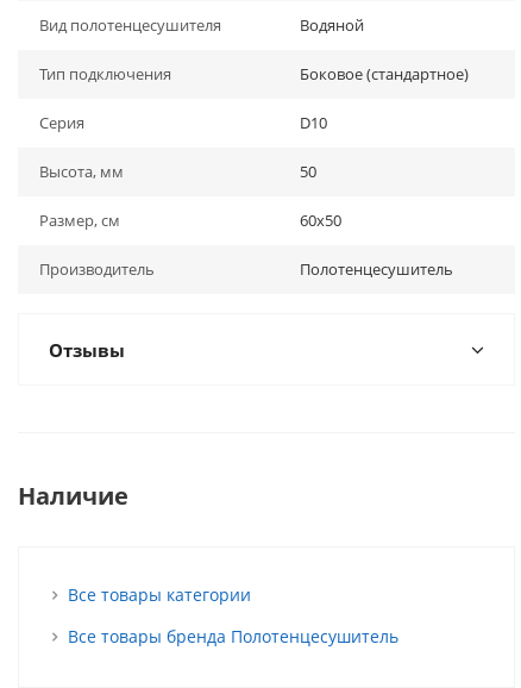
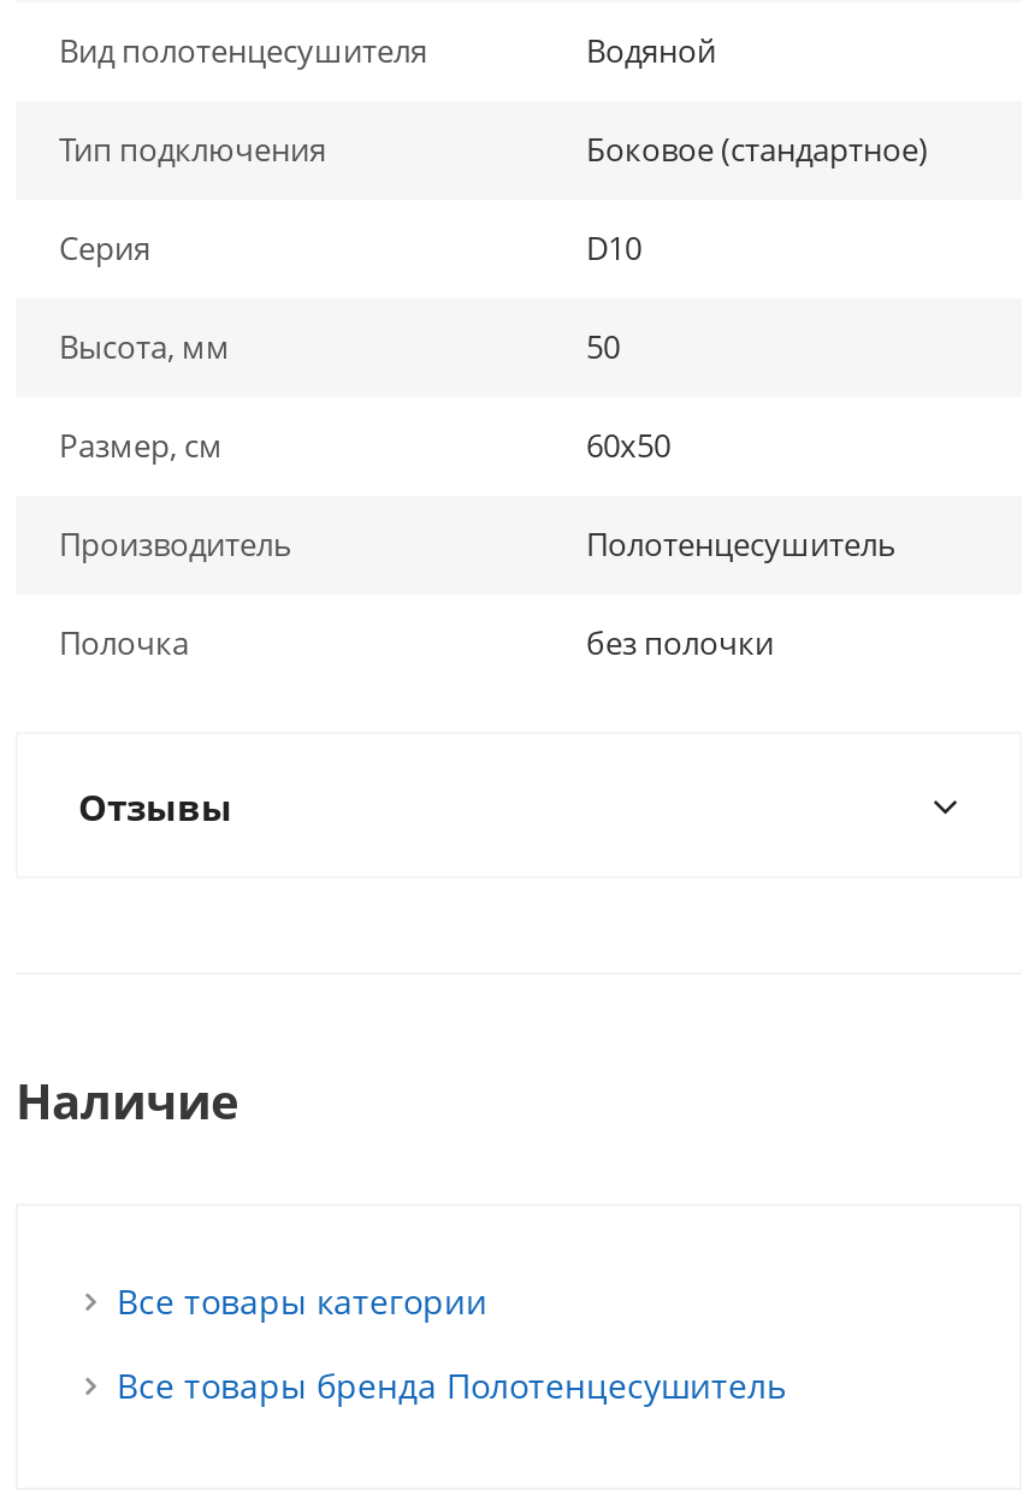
+ Полочка
+ без полочки
